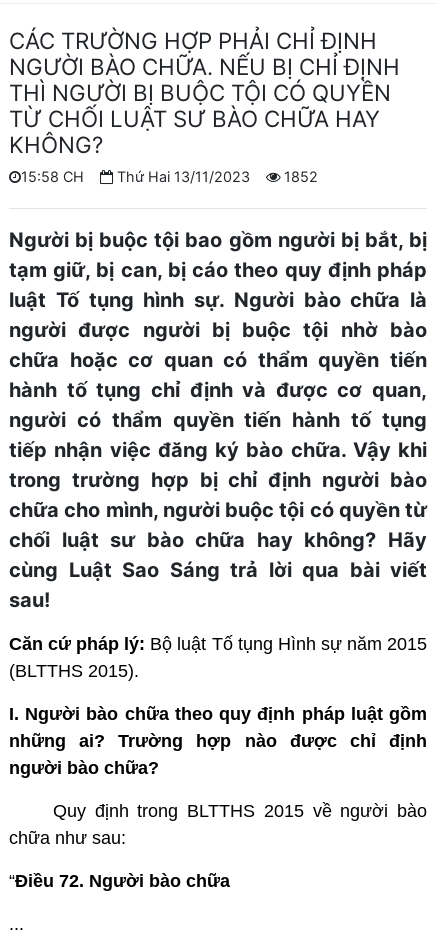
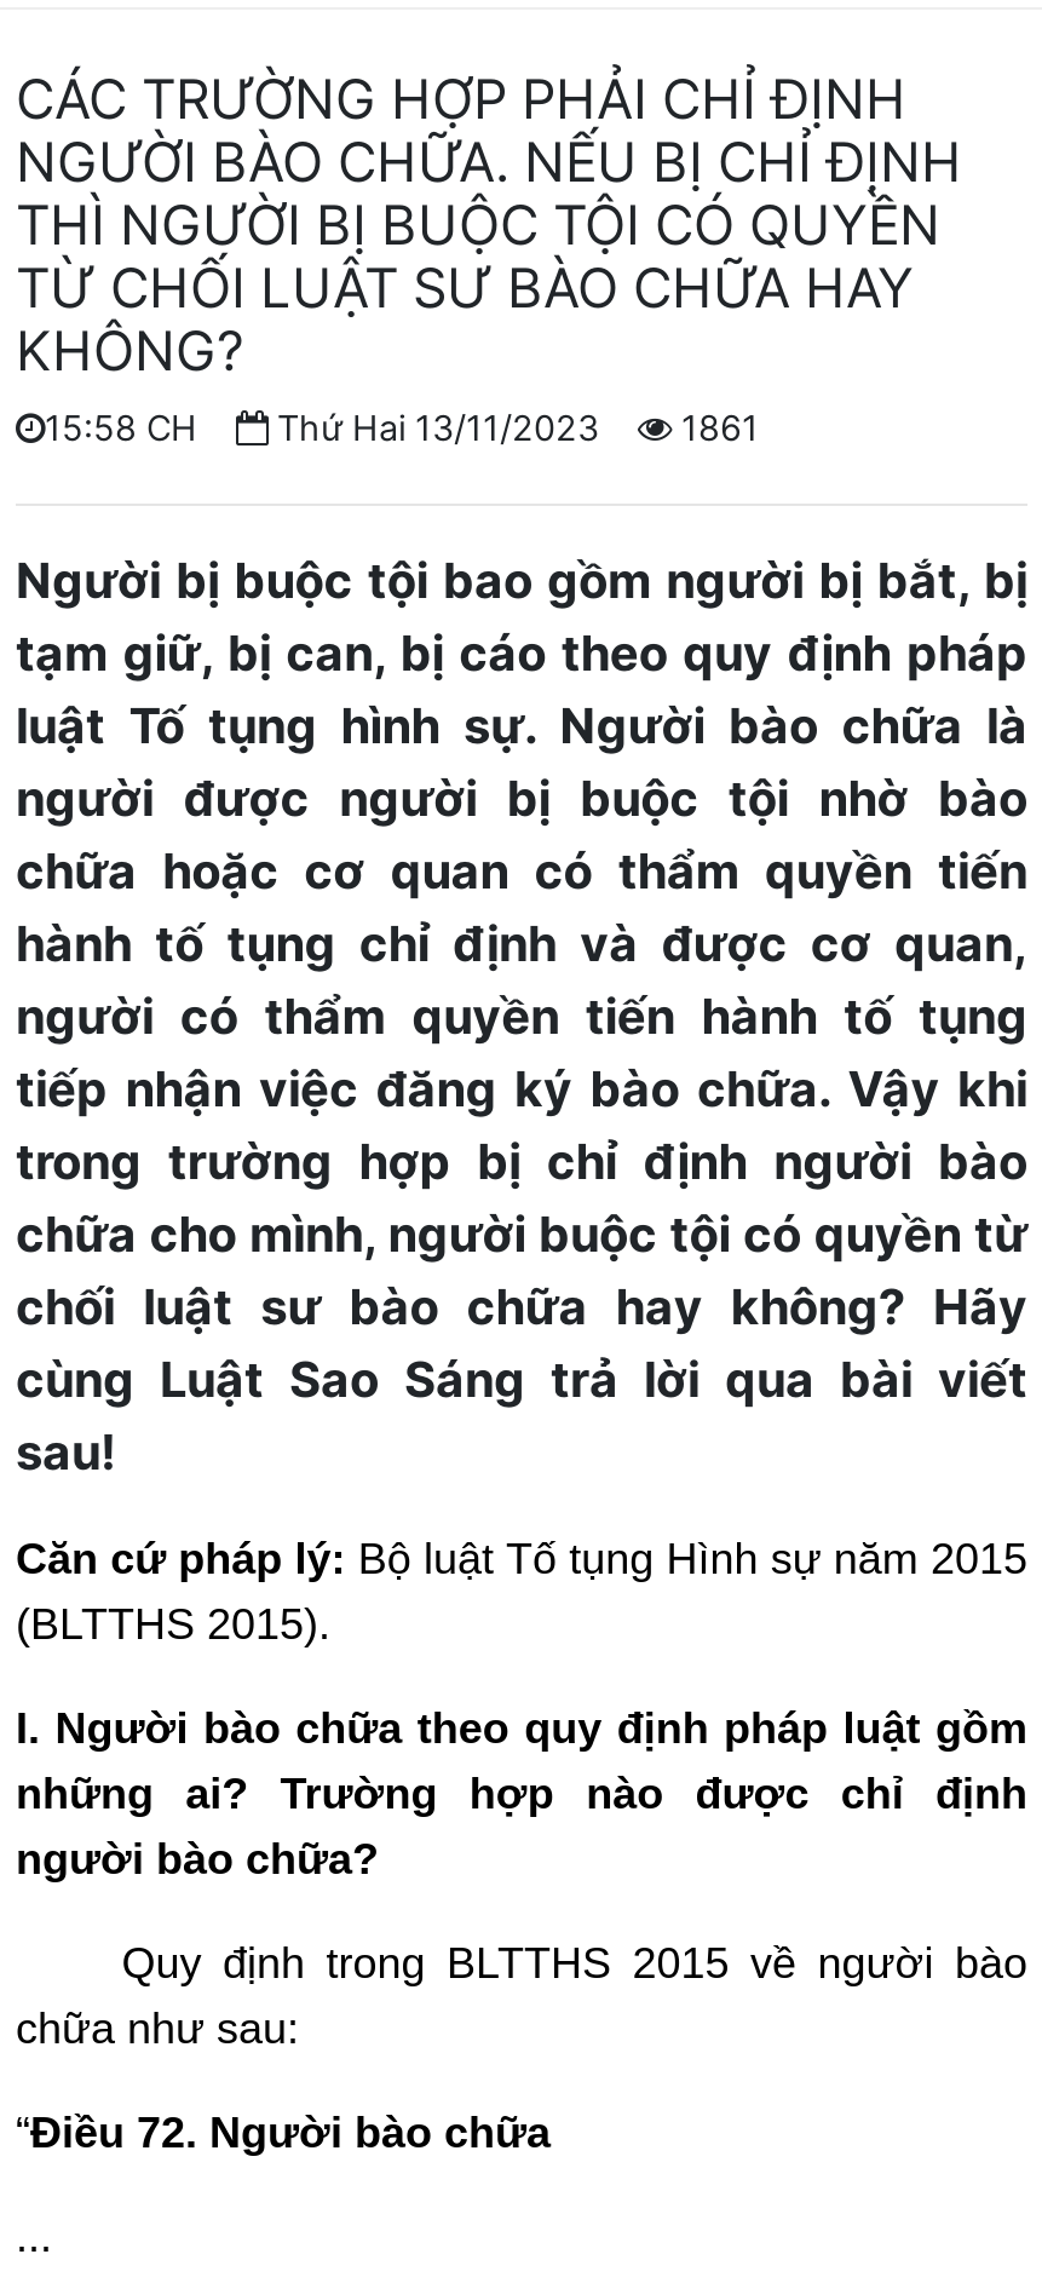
- 15:58 CH Thứ Hai 13/11/2023 1852
+ 15:58 CH Thứ Hai 13/11/2023 1861
